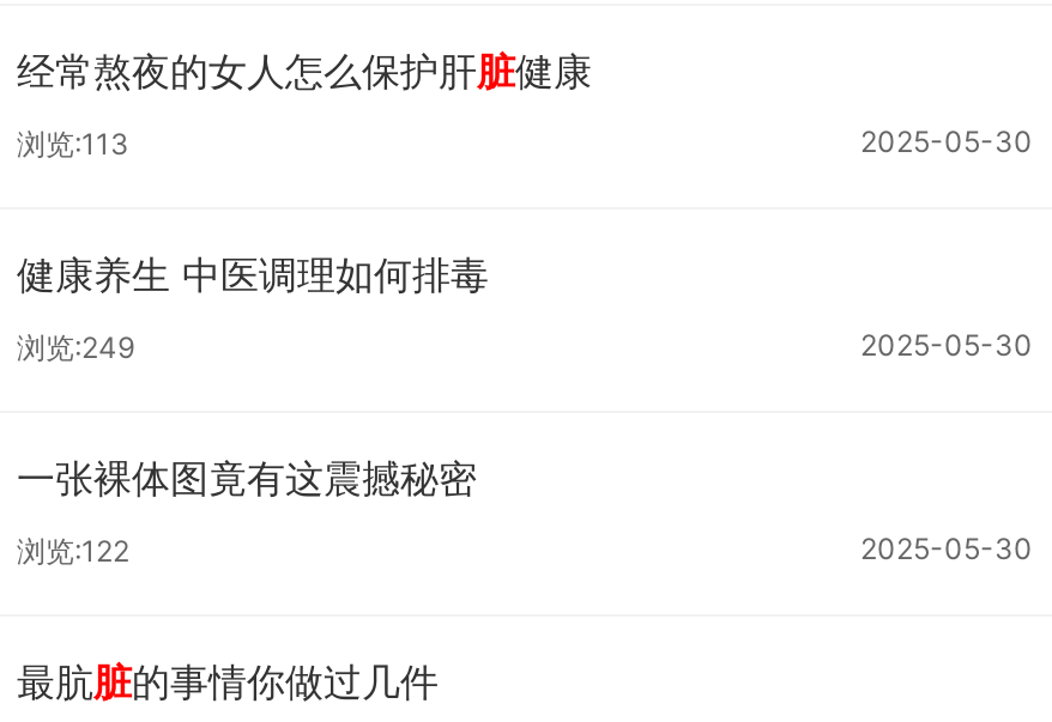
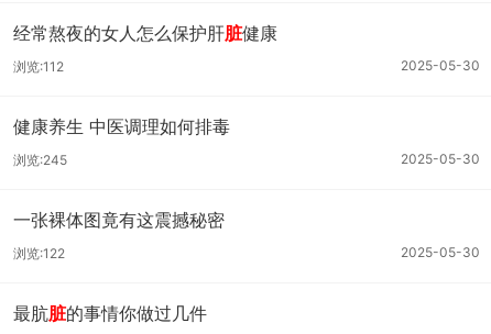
- 浏览:113
+ 浏览:112

- 浏览:249
+ 浏览:245
